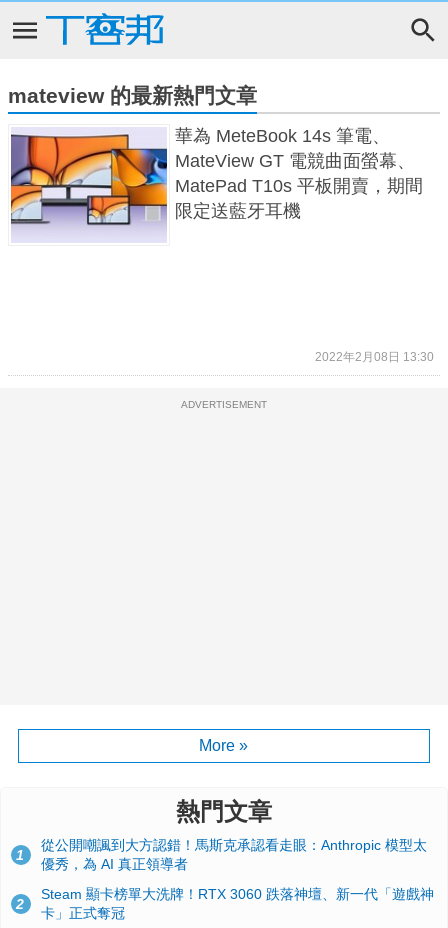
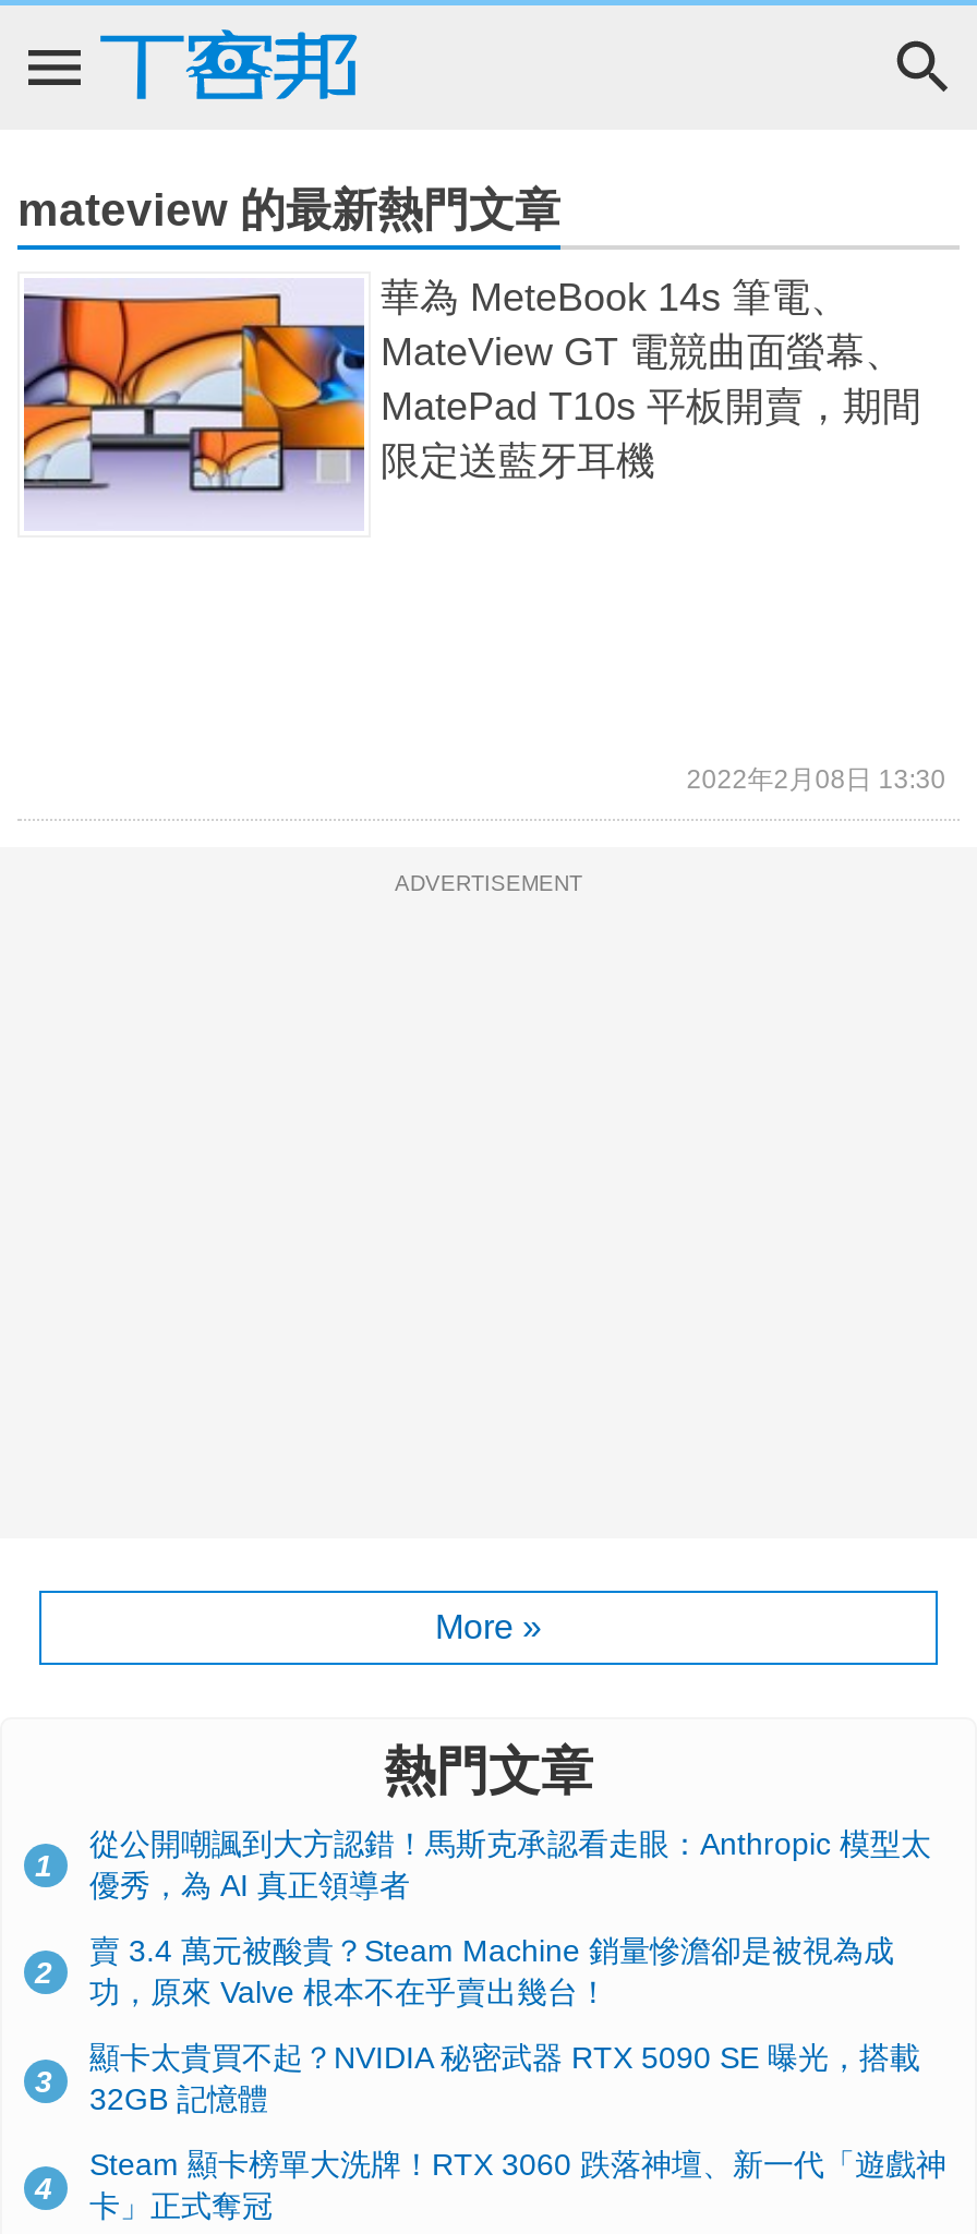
+ 賣 3.4 萬元被酸貴？Steam Machine 銷量慘澹卻是被視為成
+ 功，原來 Valve 根本不在乎賣出幾台！
+ 3

+ 顯卡太貴買不起？NVIDIA 秘密武器 RTX 5090 SE 曝光，搭載
+ 32GB 記憶體
+ 4
